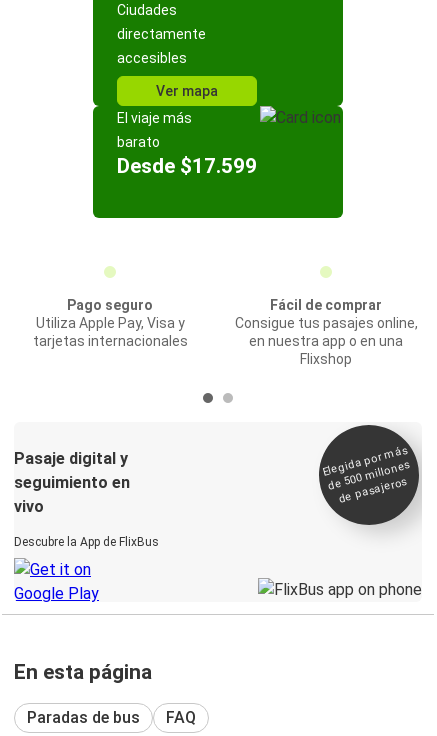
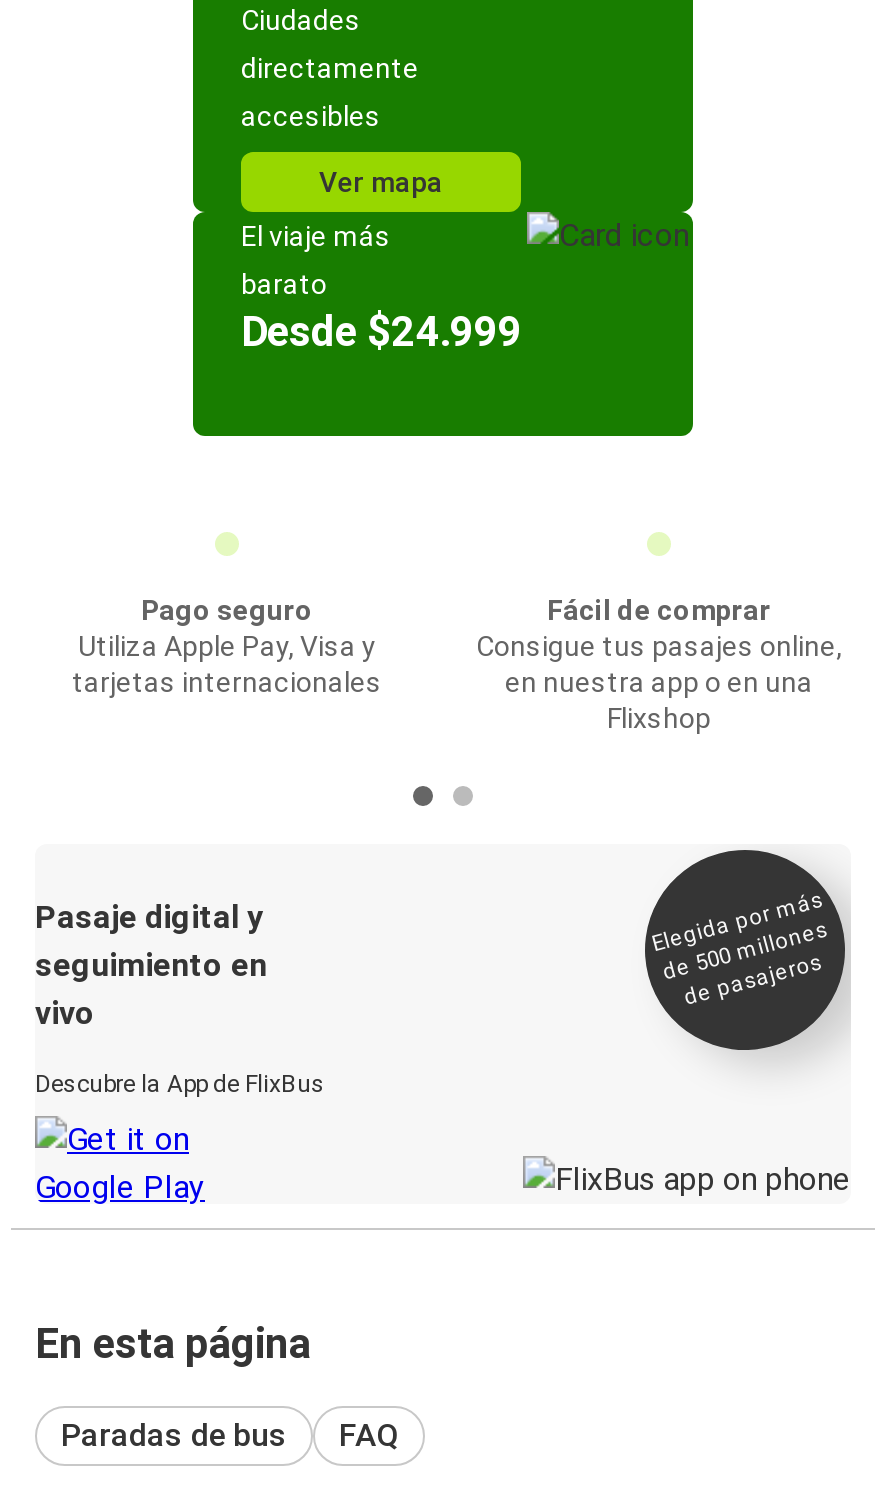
- Desde $17.599
+ Desde $24.999
